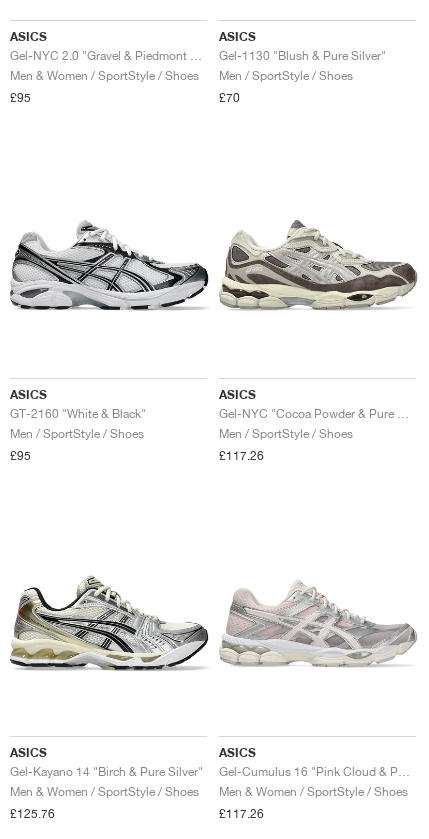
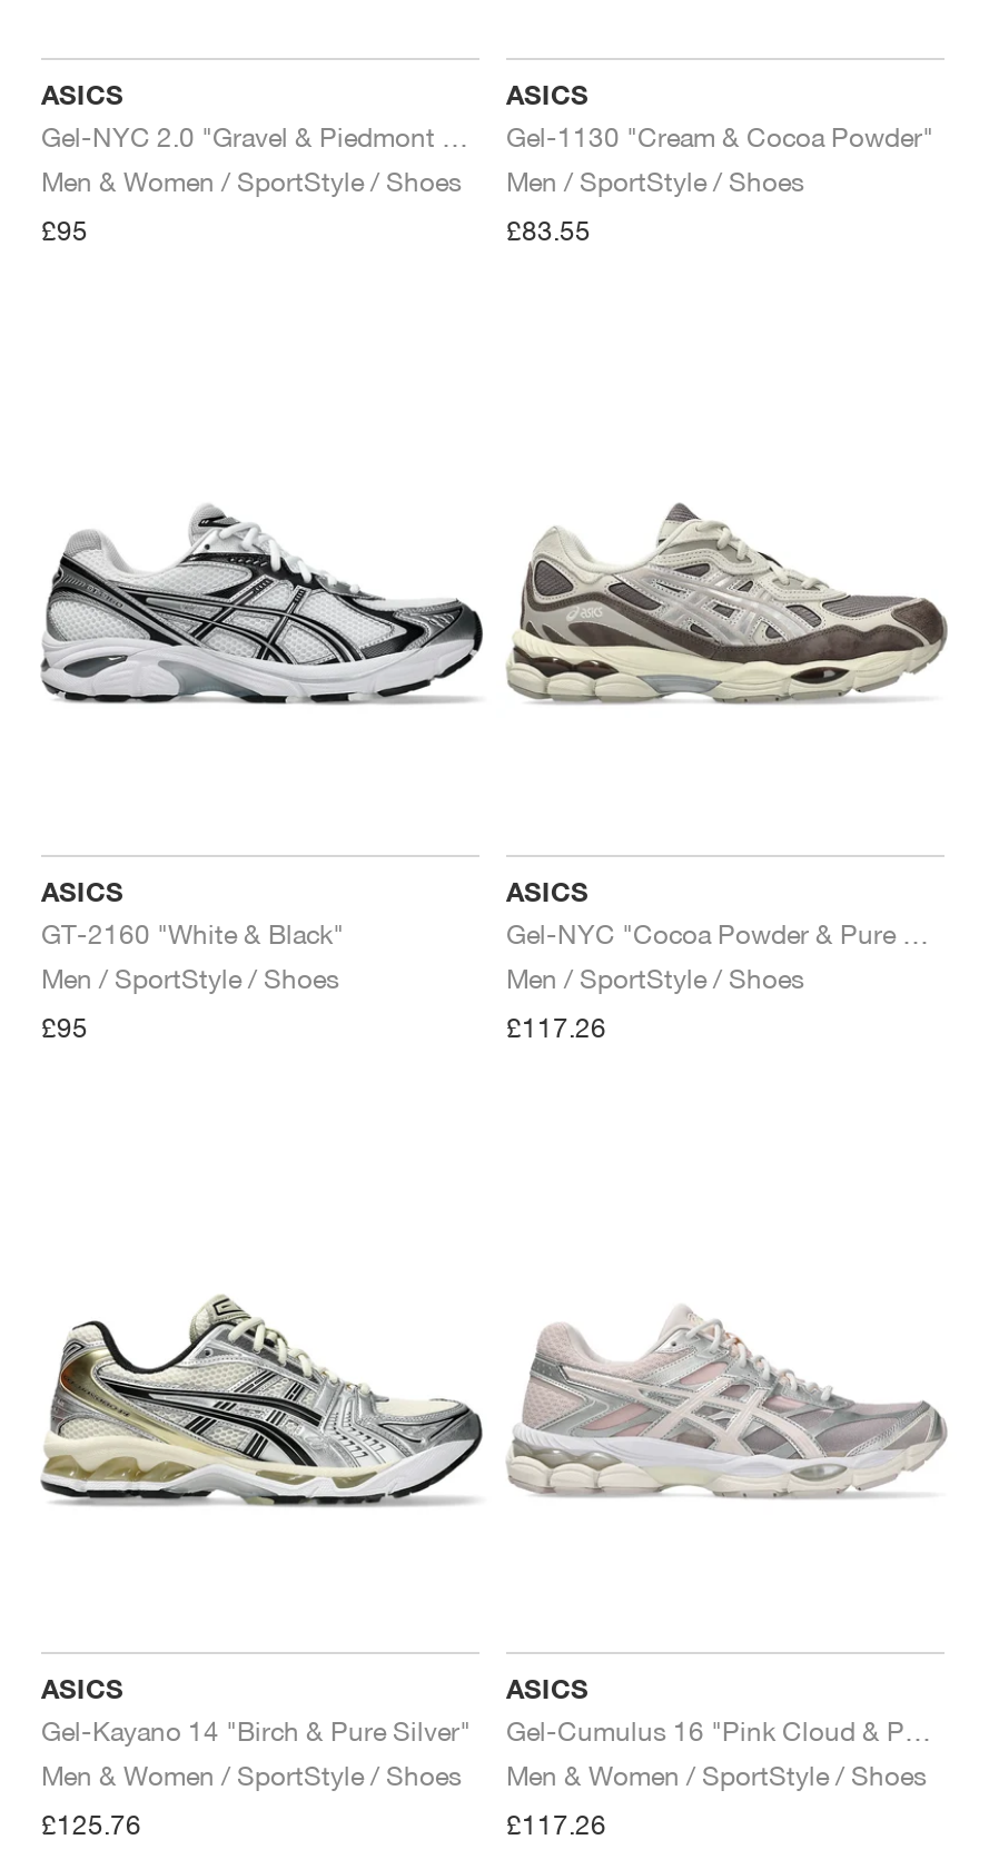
- Gel-1130 "Blush & Pure Silver"
+ Gel-1130 "Cream & Cocoa Powder"

- £70
+ £83.55
